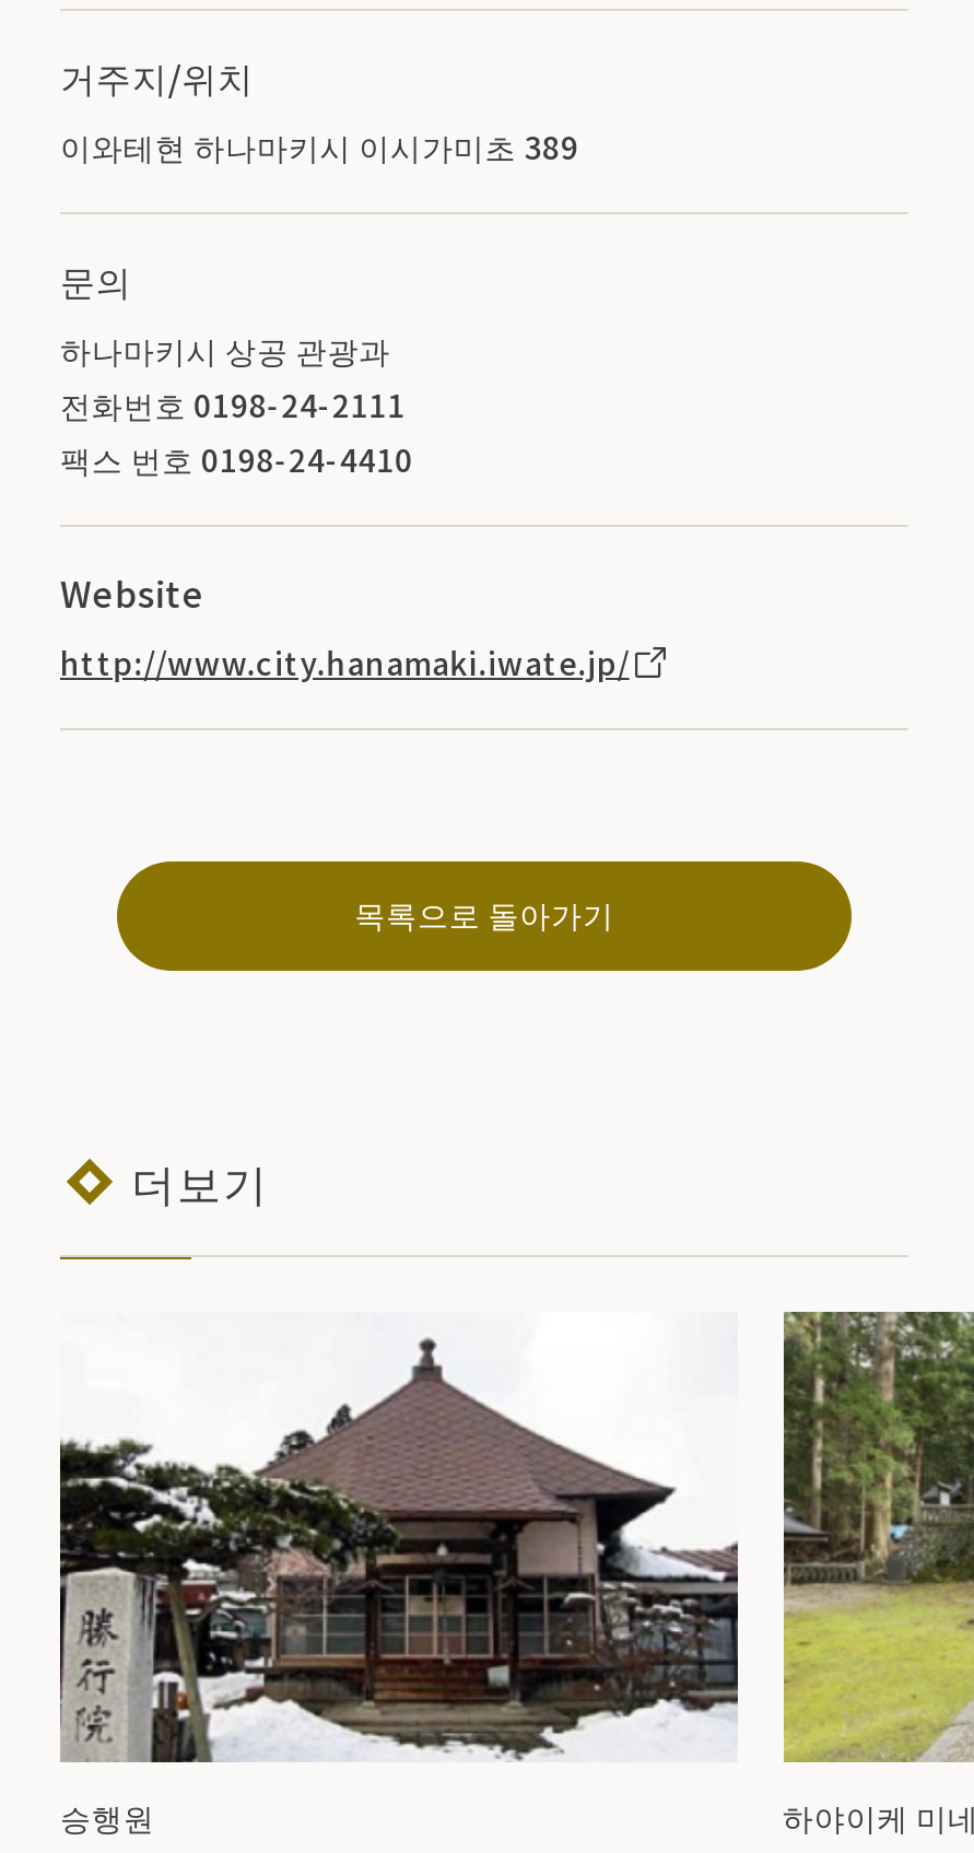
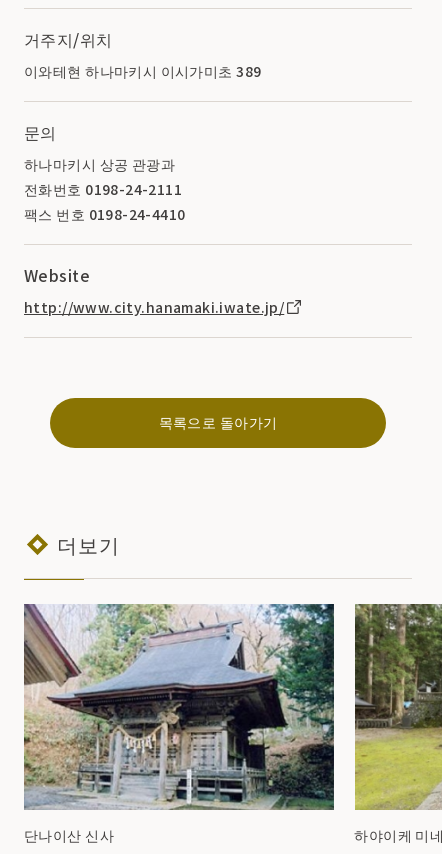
- [image]
- 승행원
+ [image]
+ 단나이산 신사
